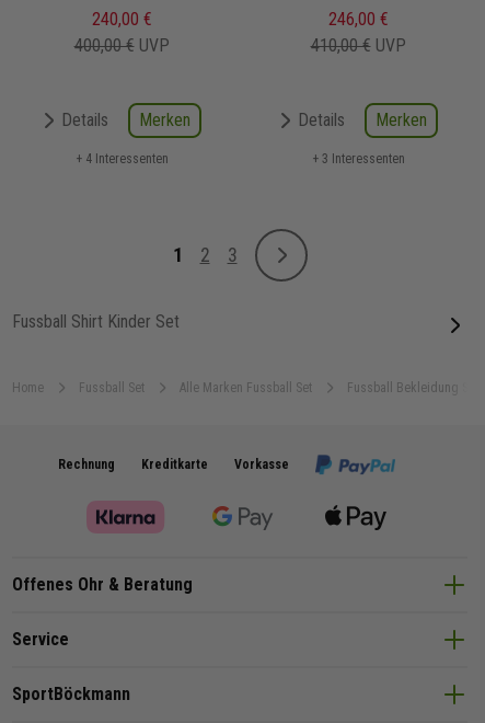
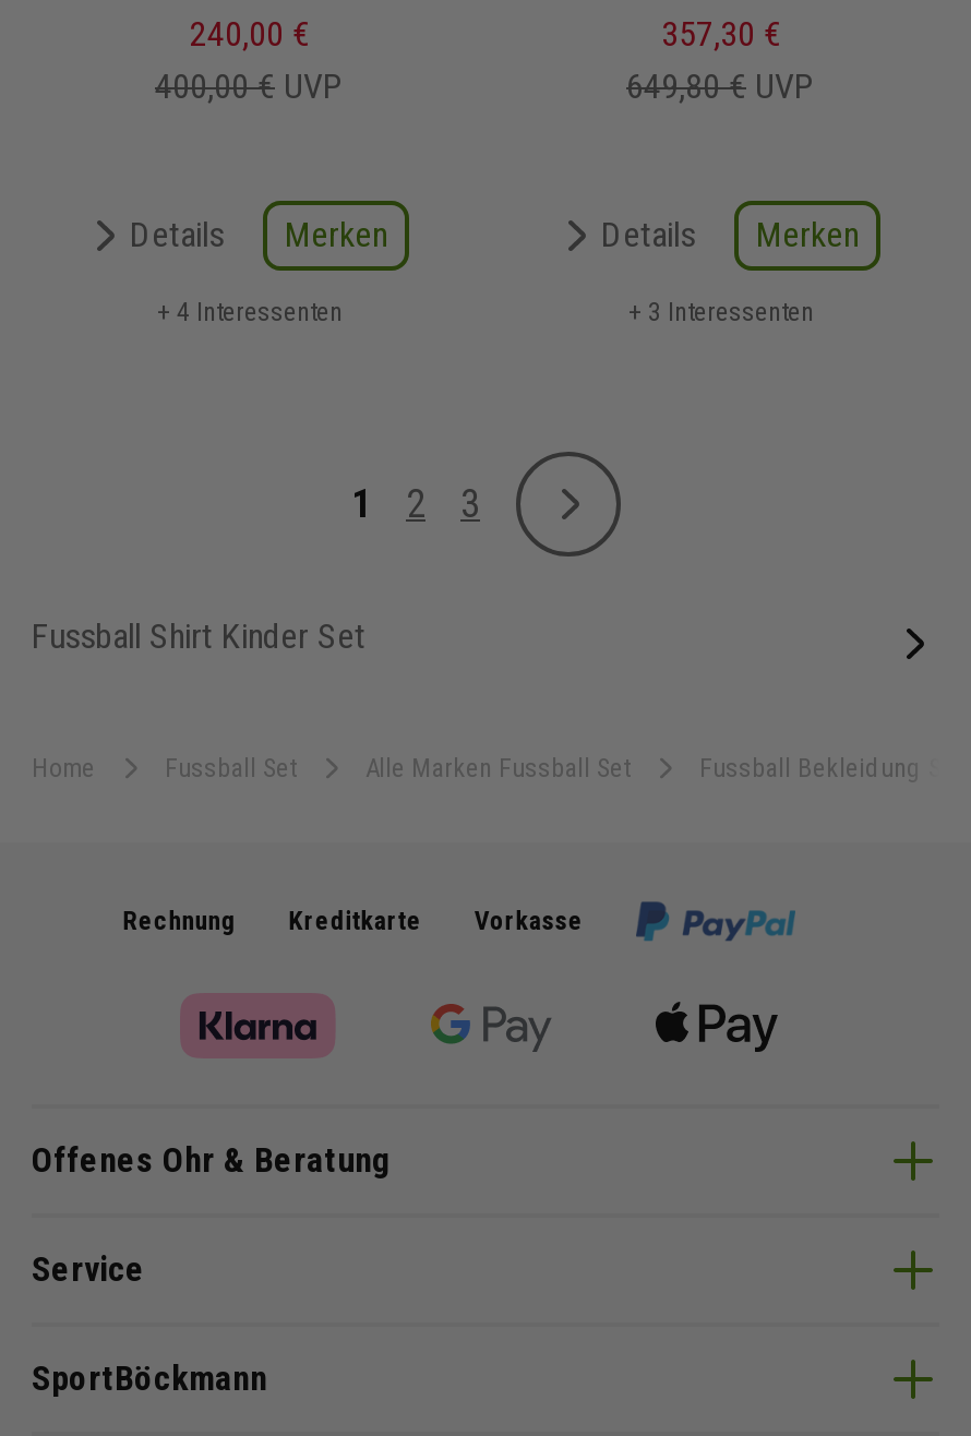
- 246,00 €
+ 357,30 €

- 410,00 € UVP
+ 649,80 € UVP
